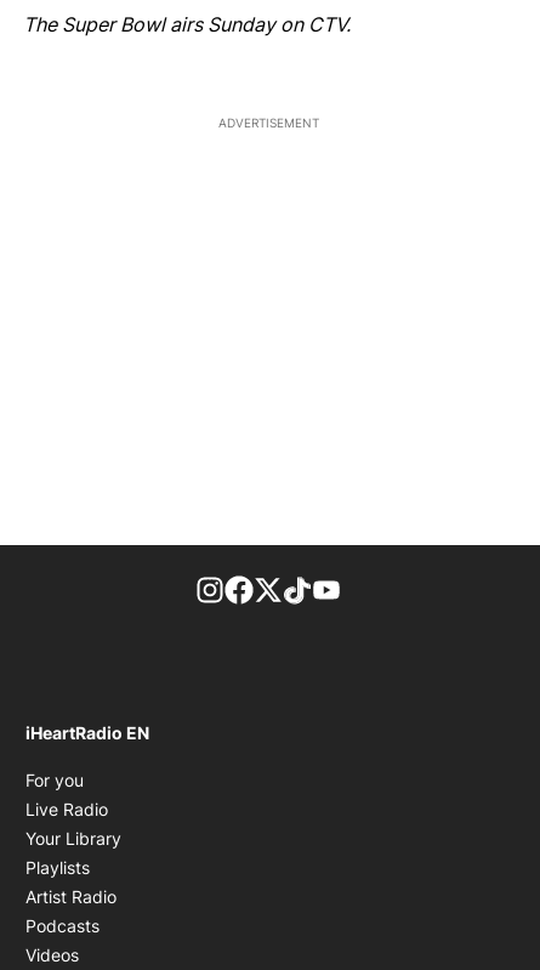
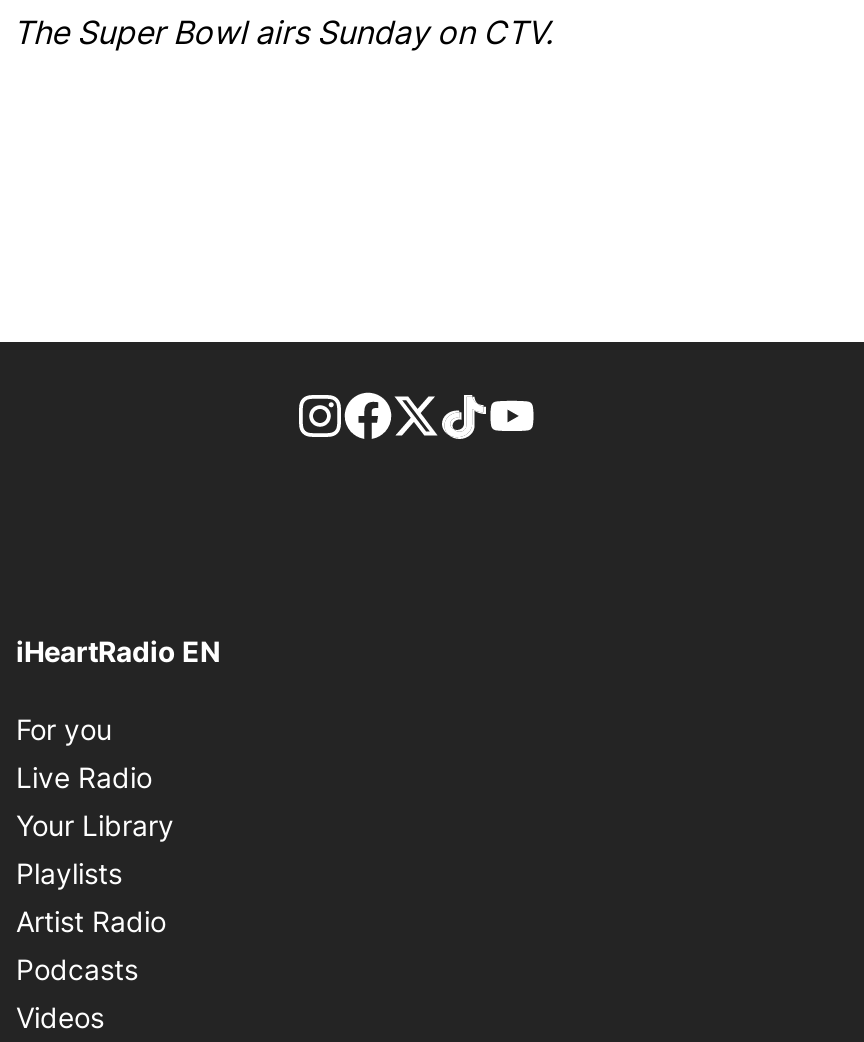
- ADVERTISEMENT
